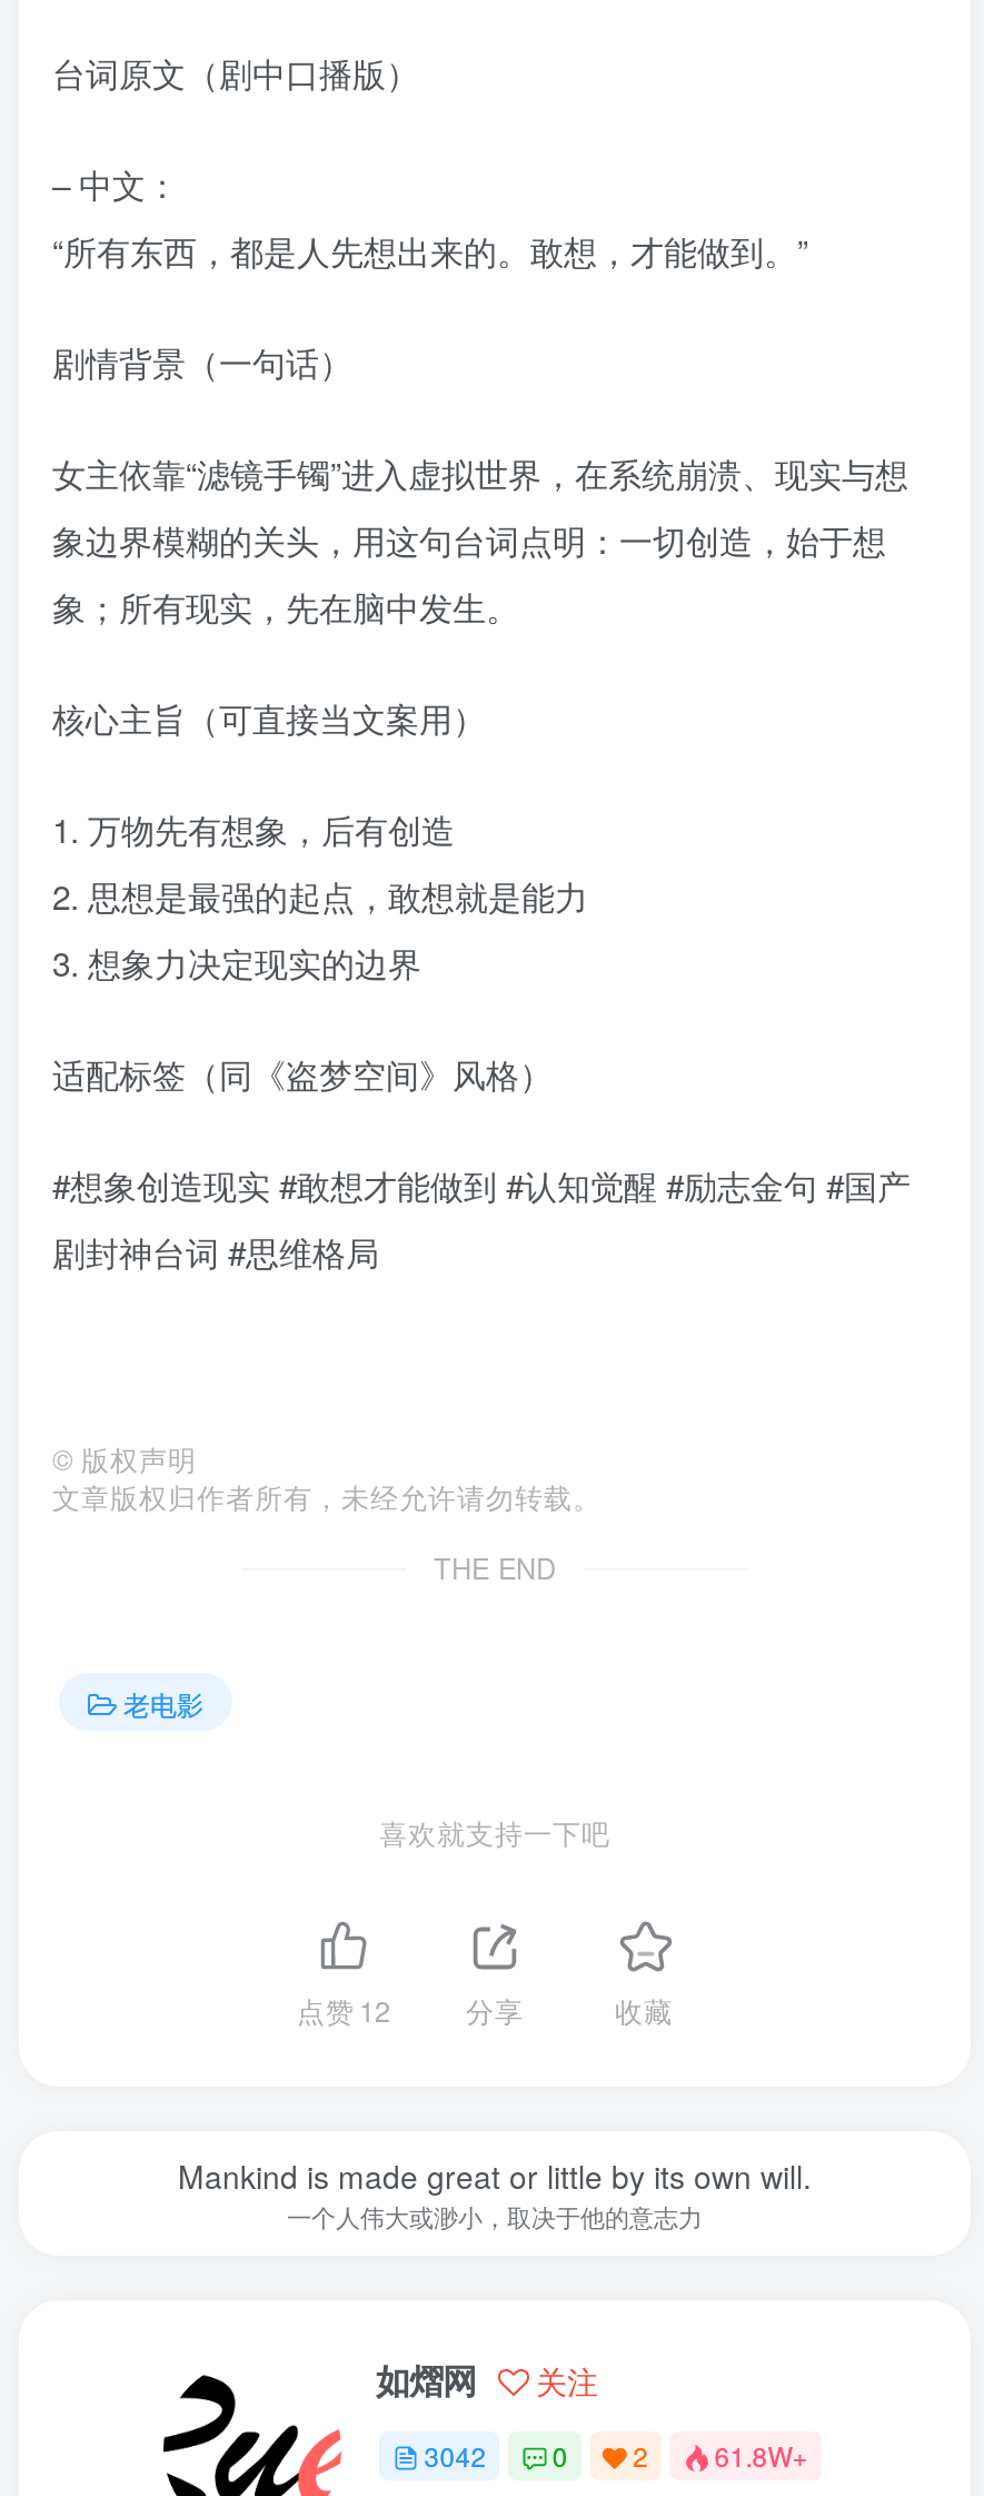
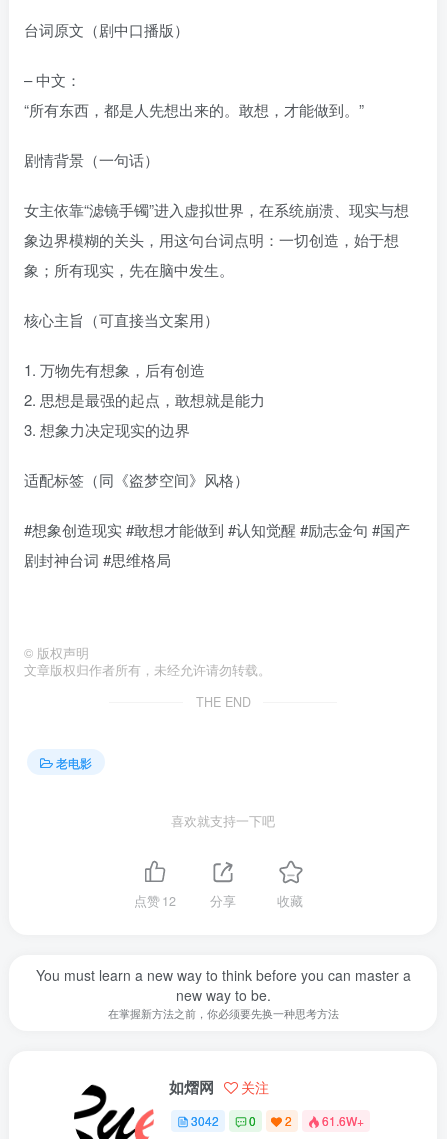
- Mankind is made great or little by its own will.
- 一个人伟大或渺小，取决于他的意志力
+ You must learn a new way to think before you can master a
+ new way to be.
+ 在掌握新方法之前，你必须要先换一种思考方法

- 3042 0 2 61.8W+
+ 3042 0 2 61.6W+
